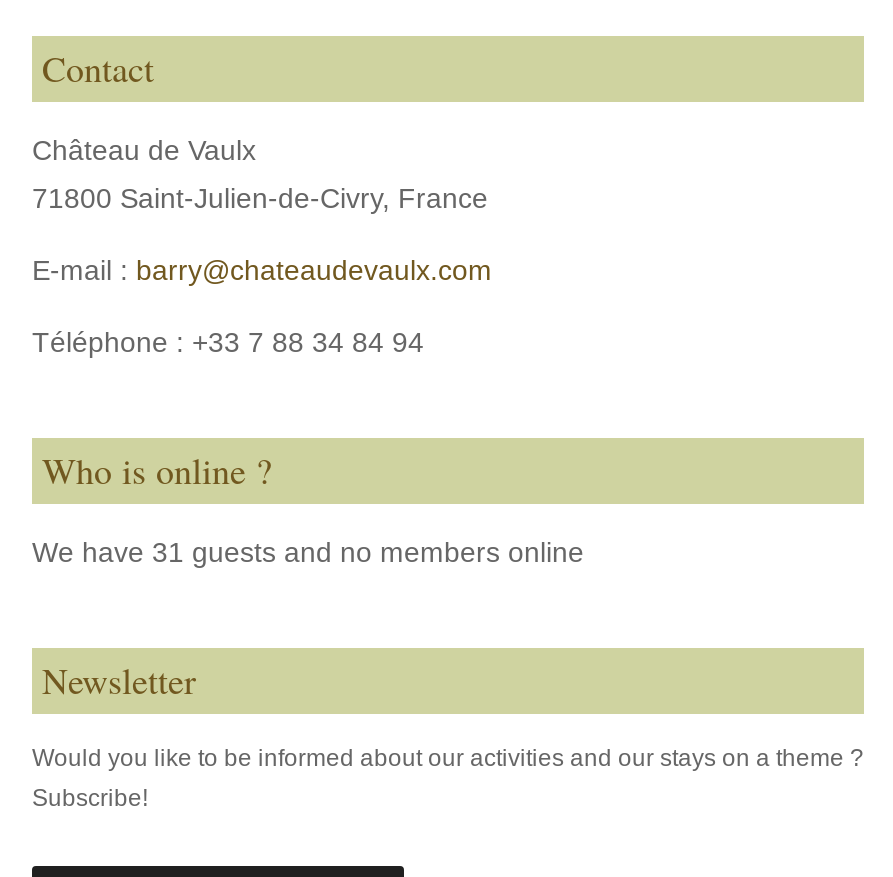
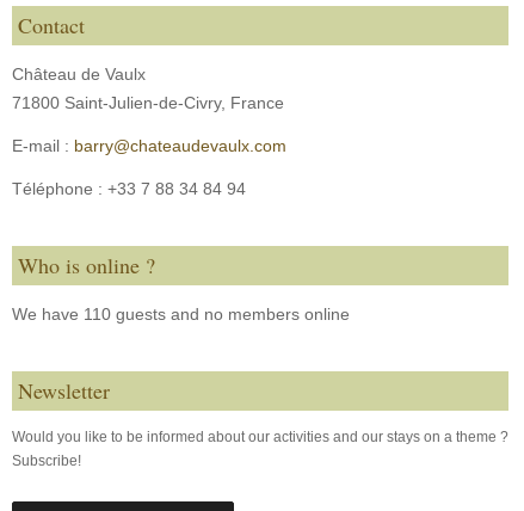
- We have 31 guests and no members online
+ We have 110 guests and no members online
